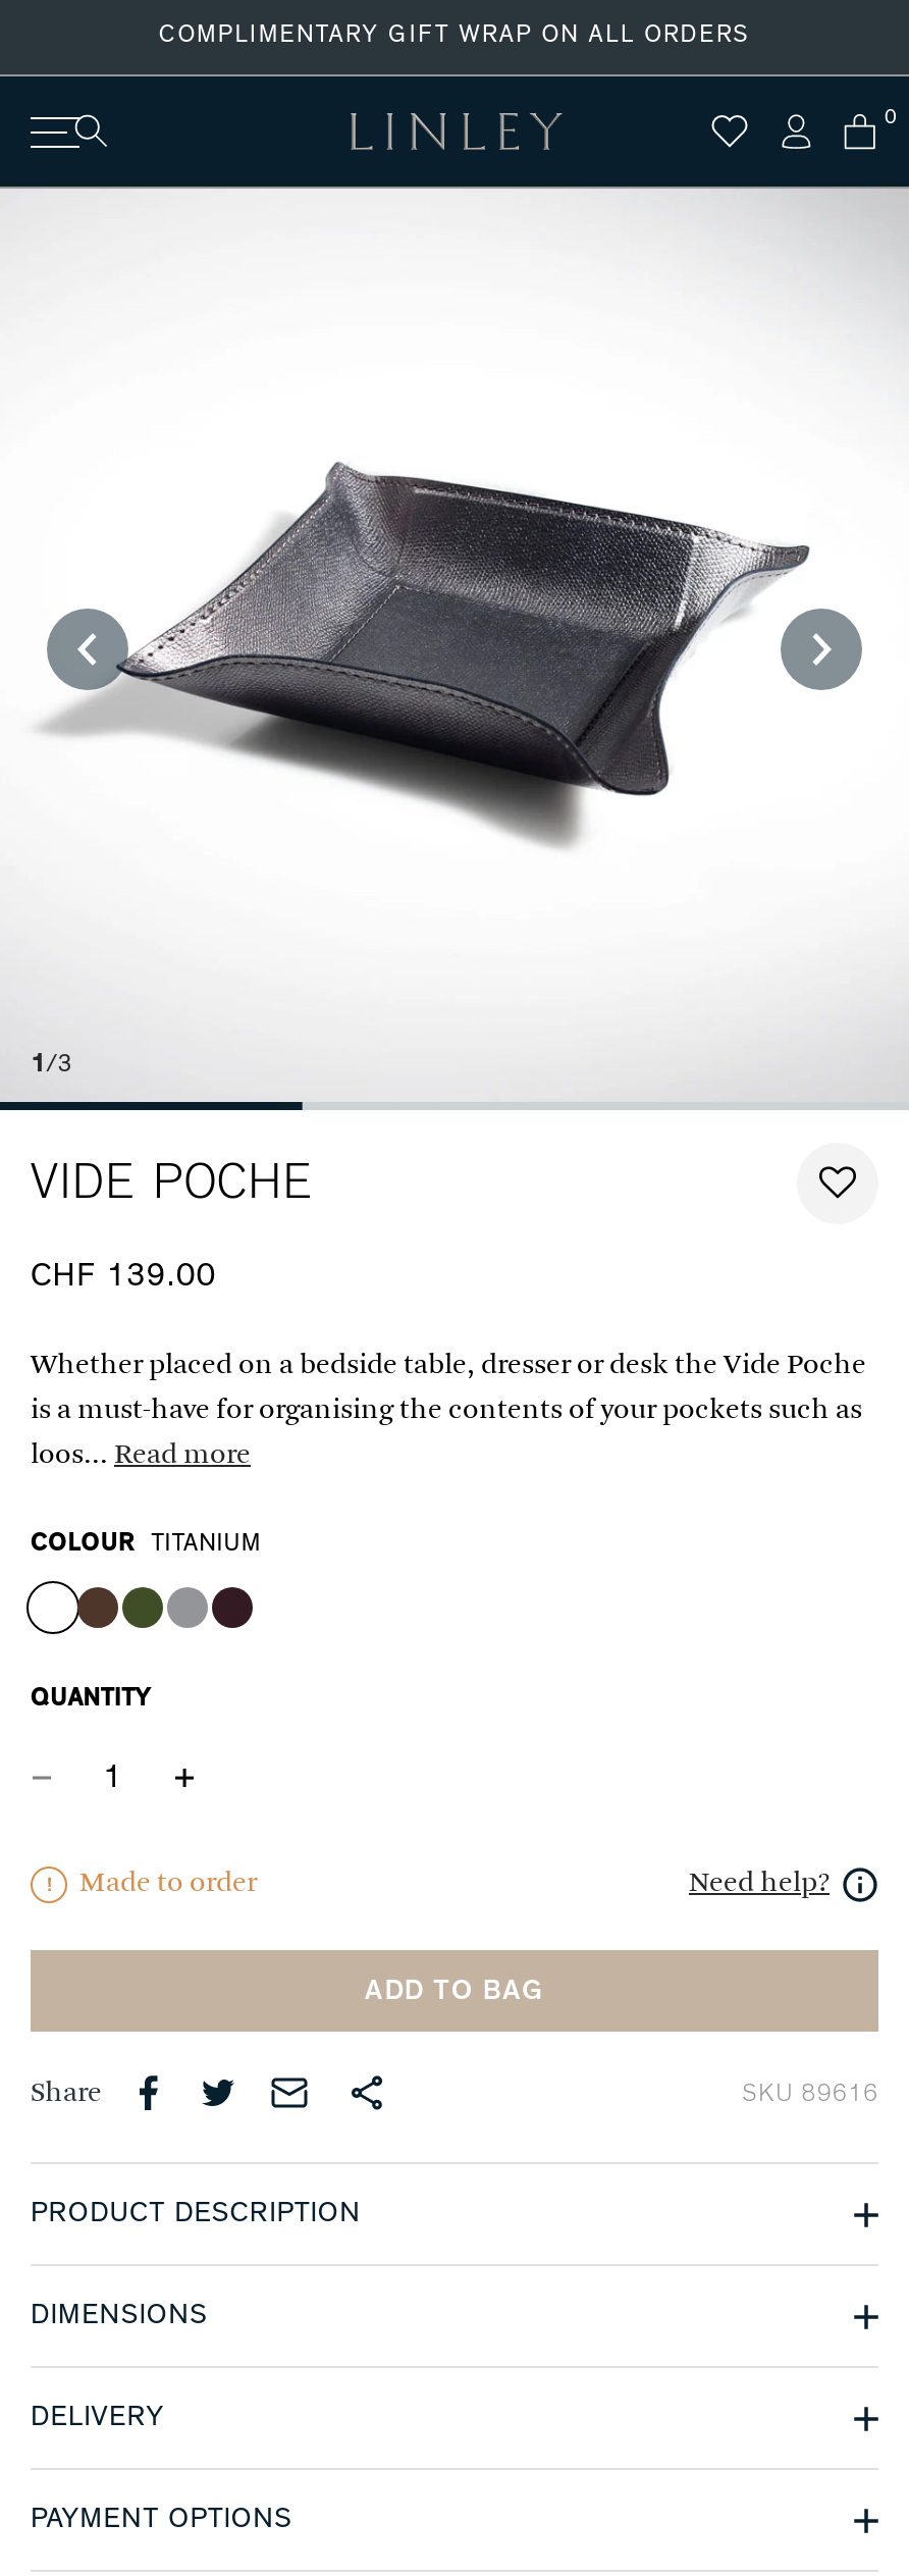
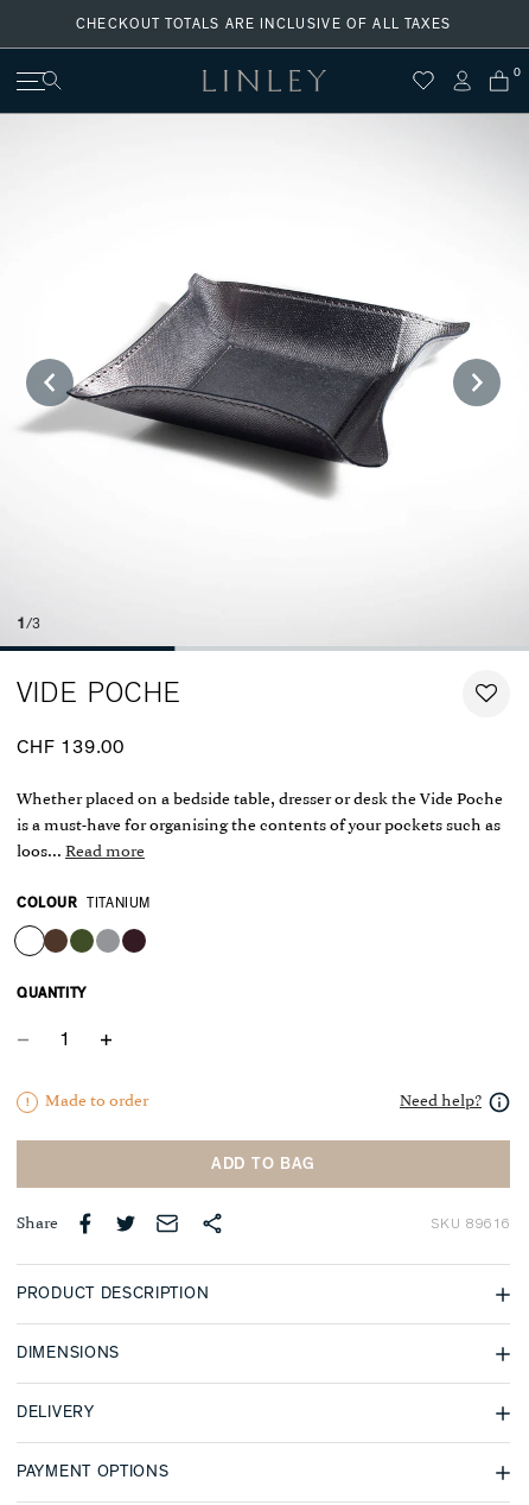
- COMPLIMENTARY GIFT WRAP ON ALL ORDERS
+ CHECKOUT TOTALS ARE INCLUSIVE OF ALL TAXES
